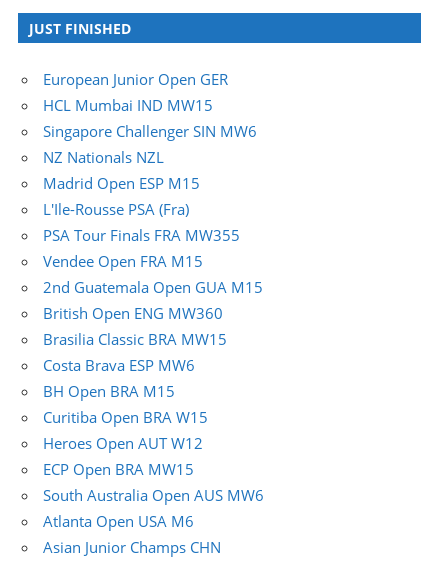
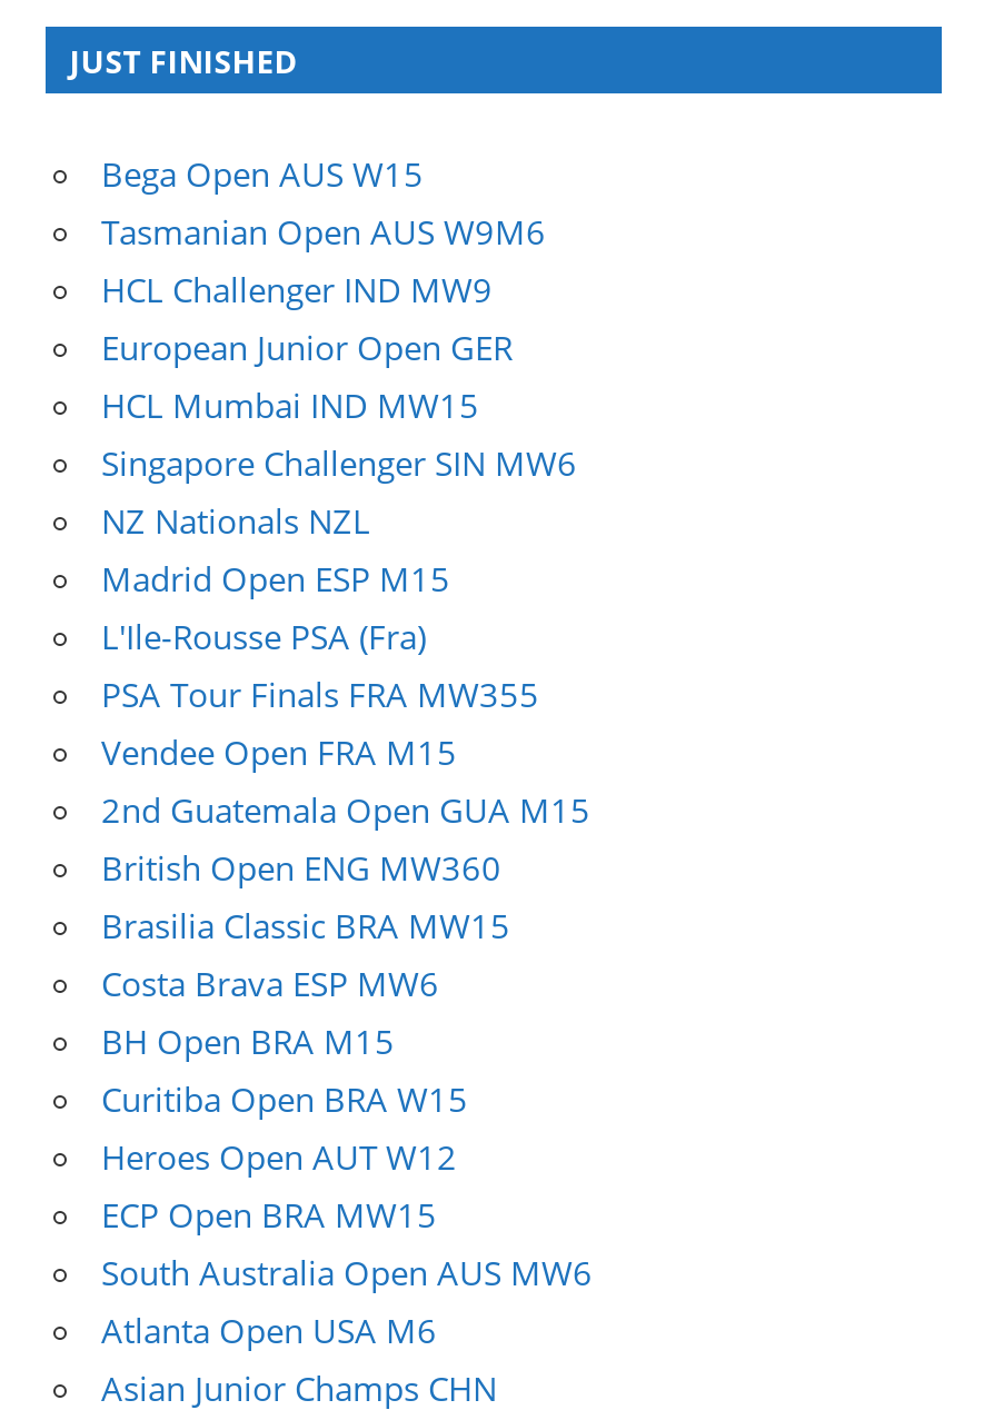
+ Bega Open AUS W15
+ Tasmanian Open AUS W9M6
+ HCL Challenger IND MW9
